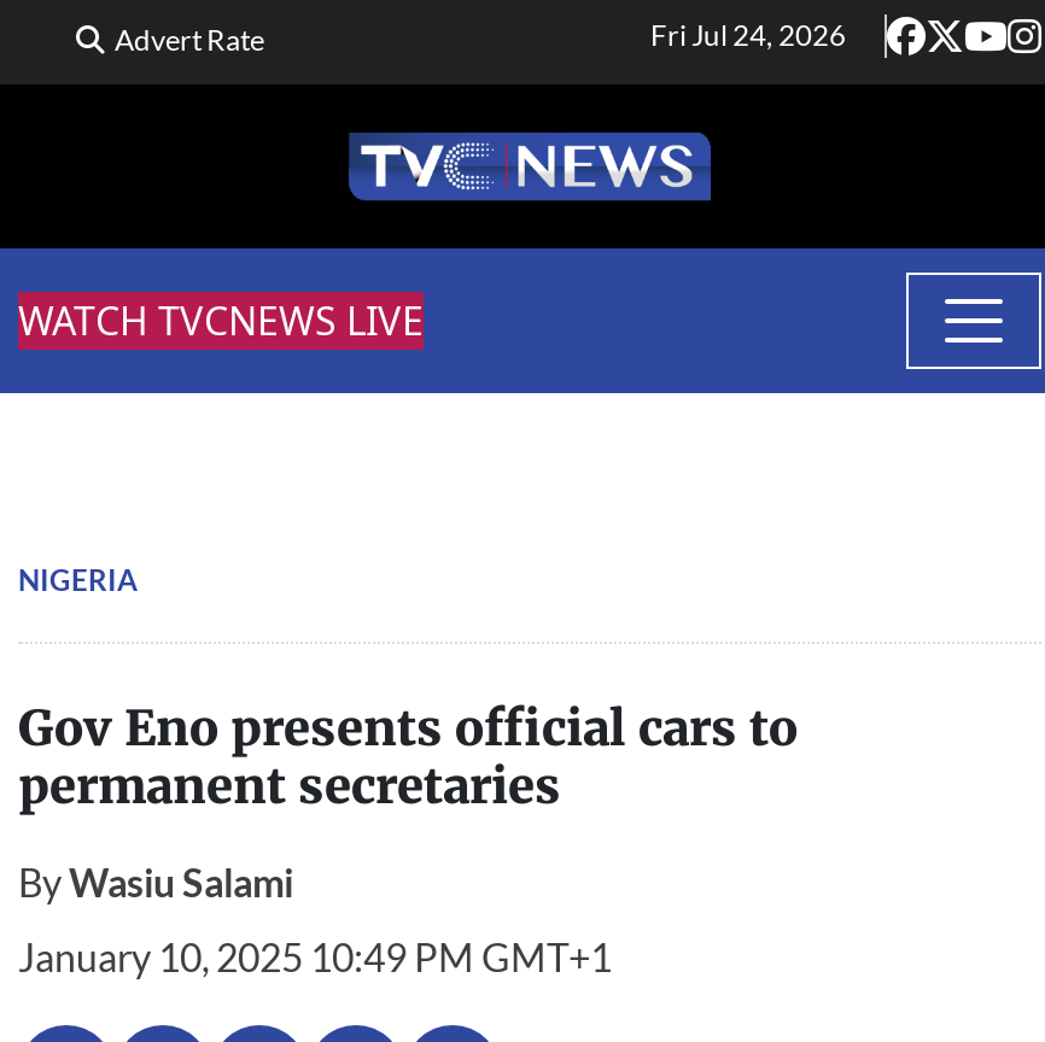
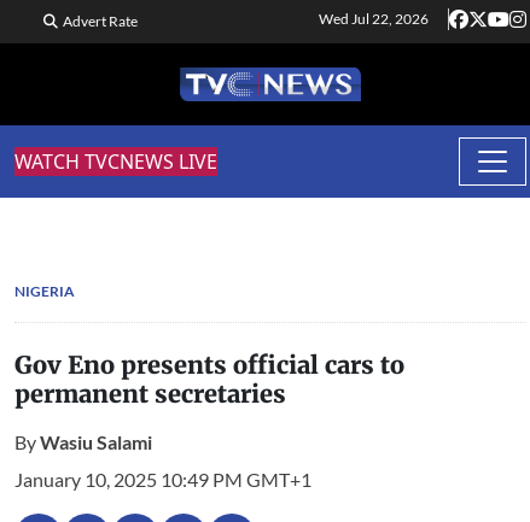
- Fri Jul 24, 2026
+ Wed Jul 22, 2026
